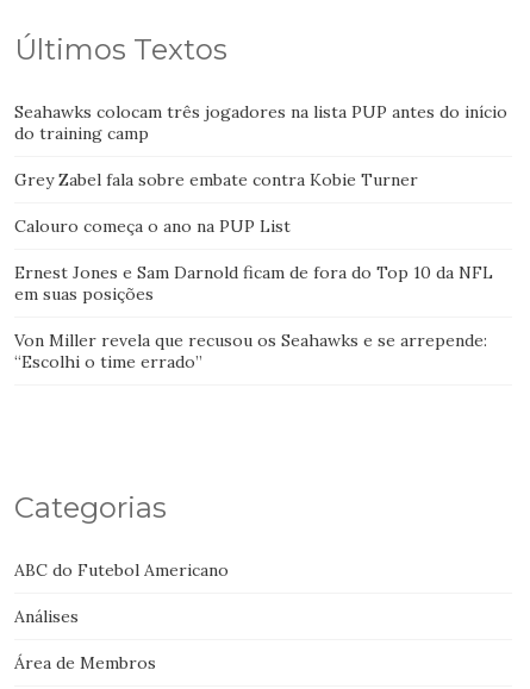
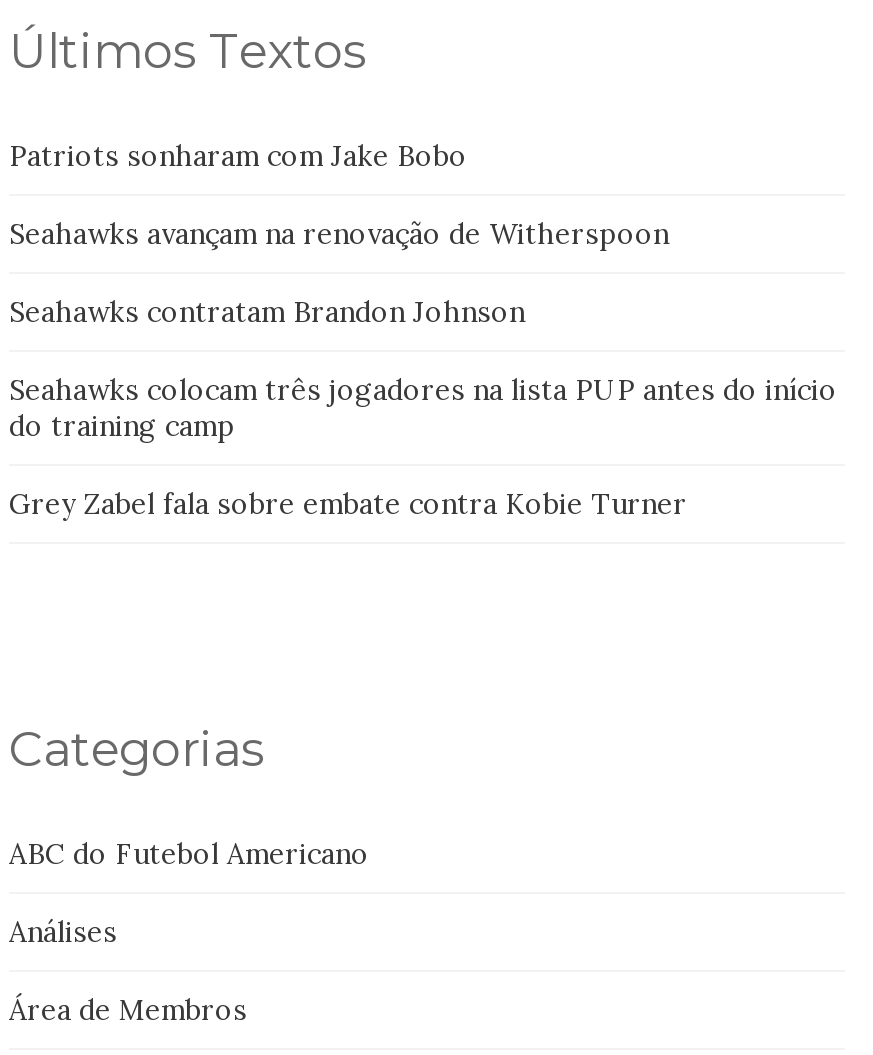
+ Patriots sonharam com Jake Bobo
+ Seahawks avançam na renovação de Witherspoon
+ Seahawks contratam Brandon Johnson

moved down: Seahawks colocam três jogadores na lista PUP antes do início | do training camp | Grey Zabel fala sobre embate contra Kobie Turner

- Calouro começa o ano na PUP List
- Ernest Jones e Sam Darnold ficam de fora do Top 10 da NFL
- em suas posições
- Von Miller revela que recusou os Seahawks e se arrepende:
- “Escolhi o time errado”
